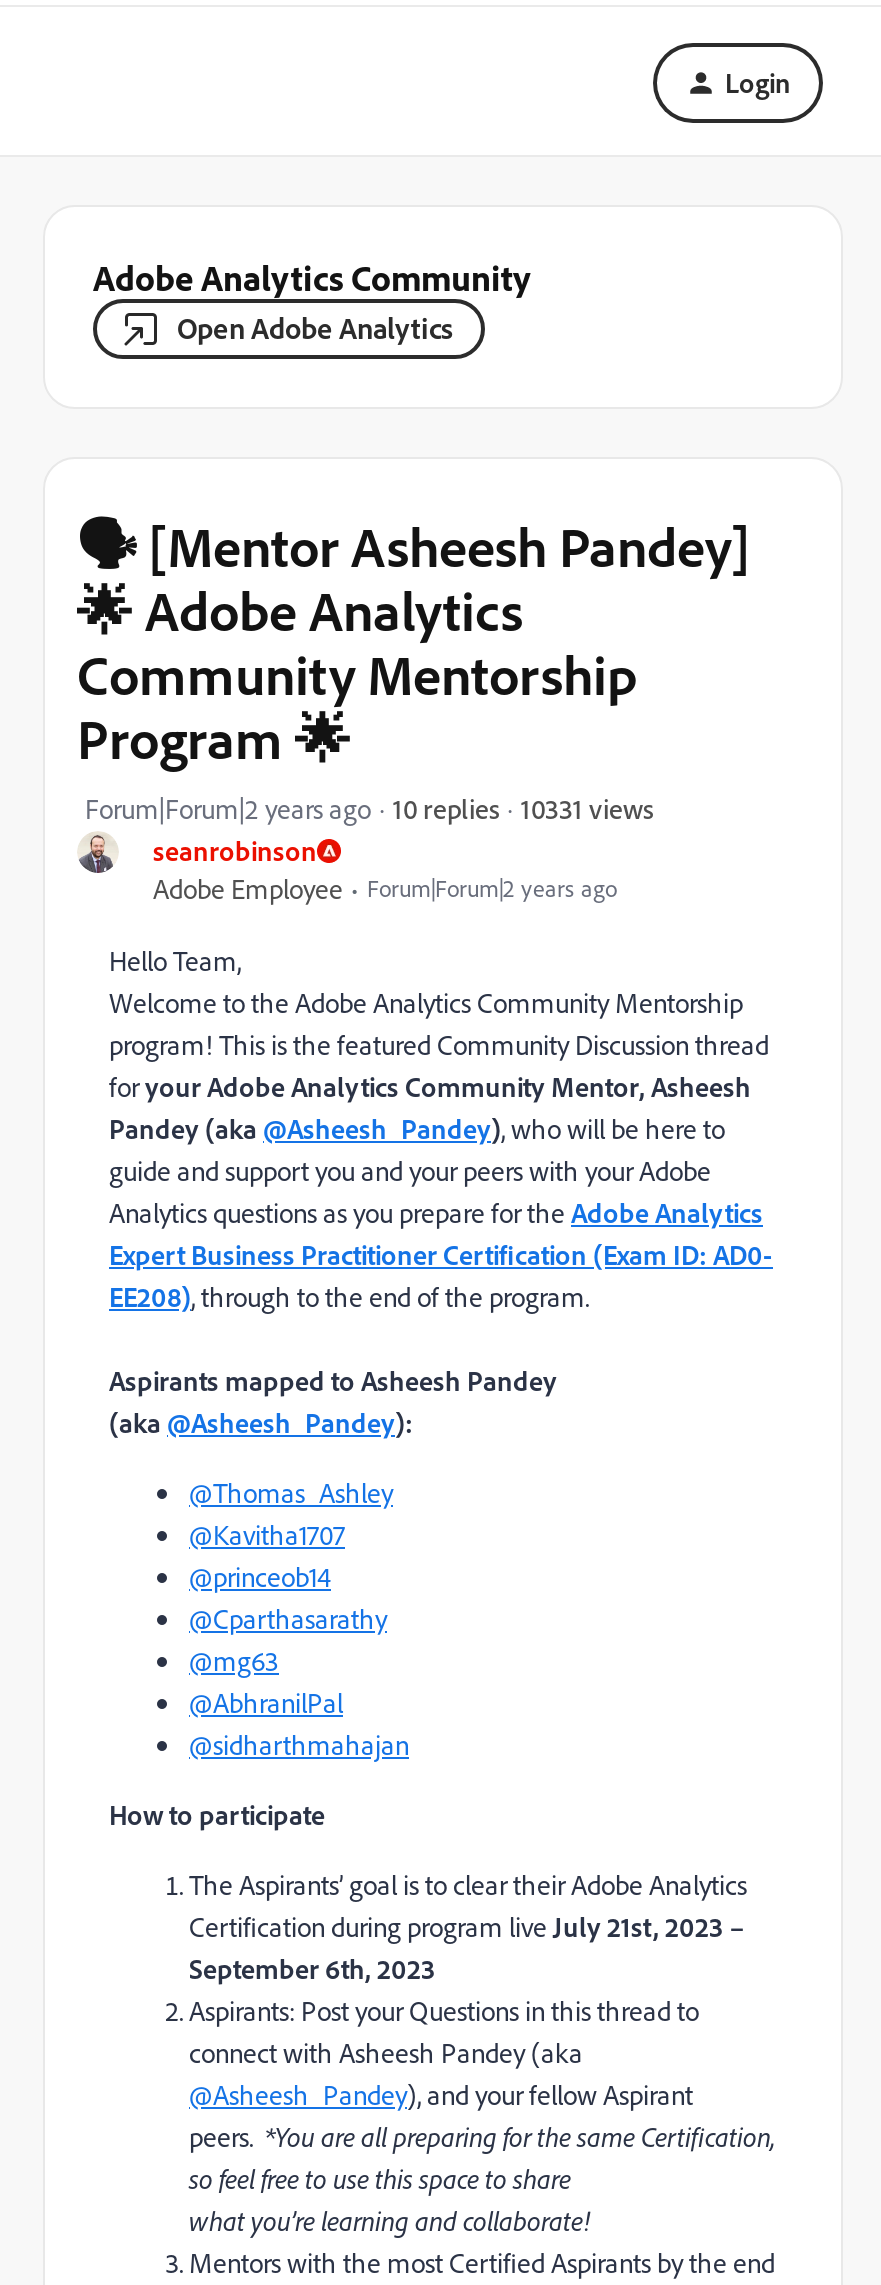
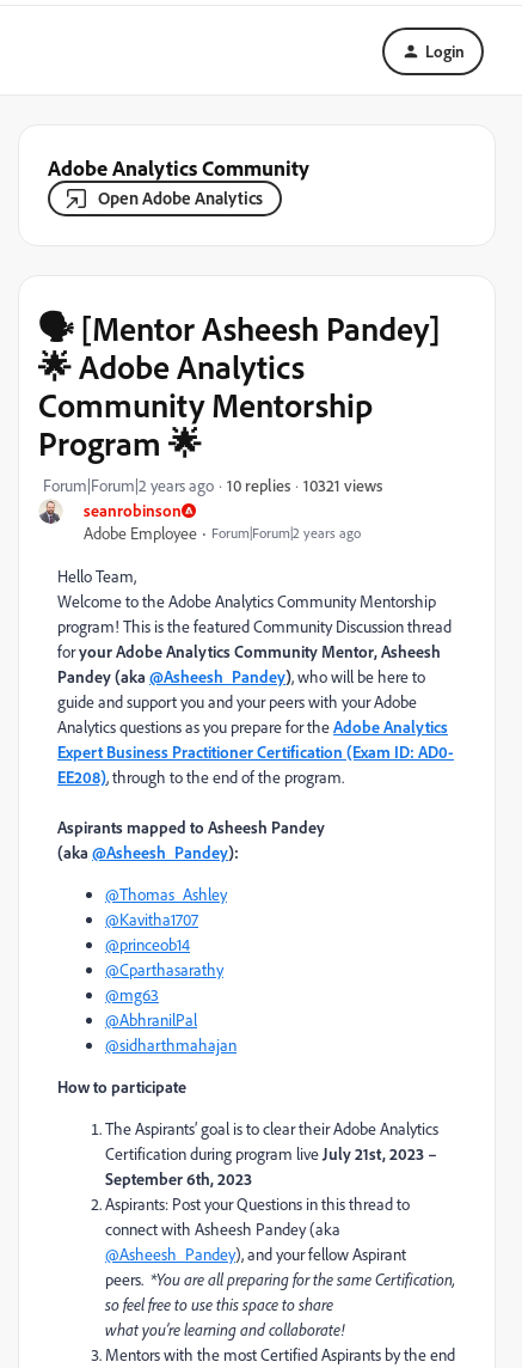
- 10331 views
+ 10321 views
